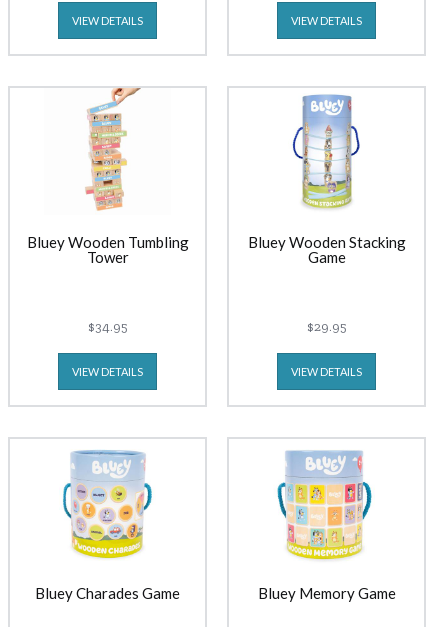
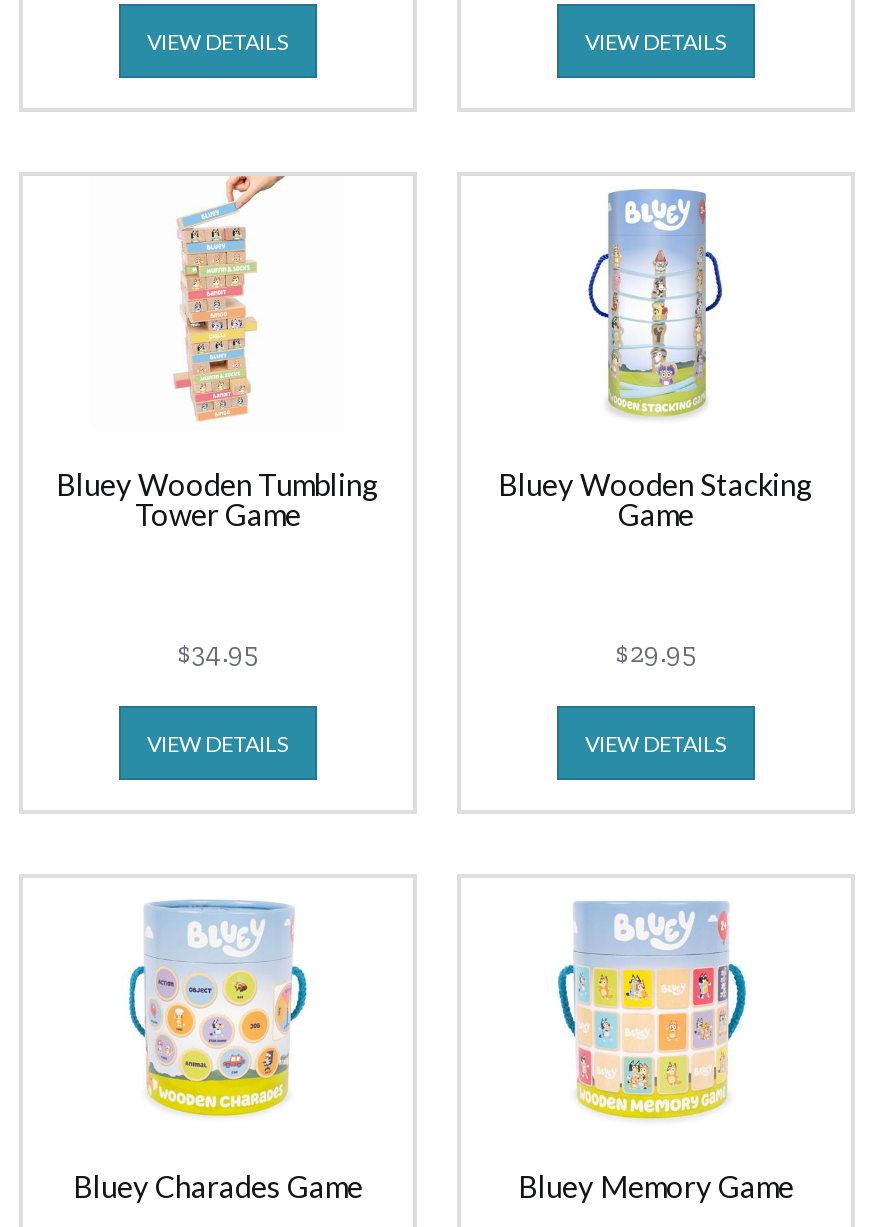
- Tower
+ Tower Game
